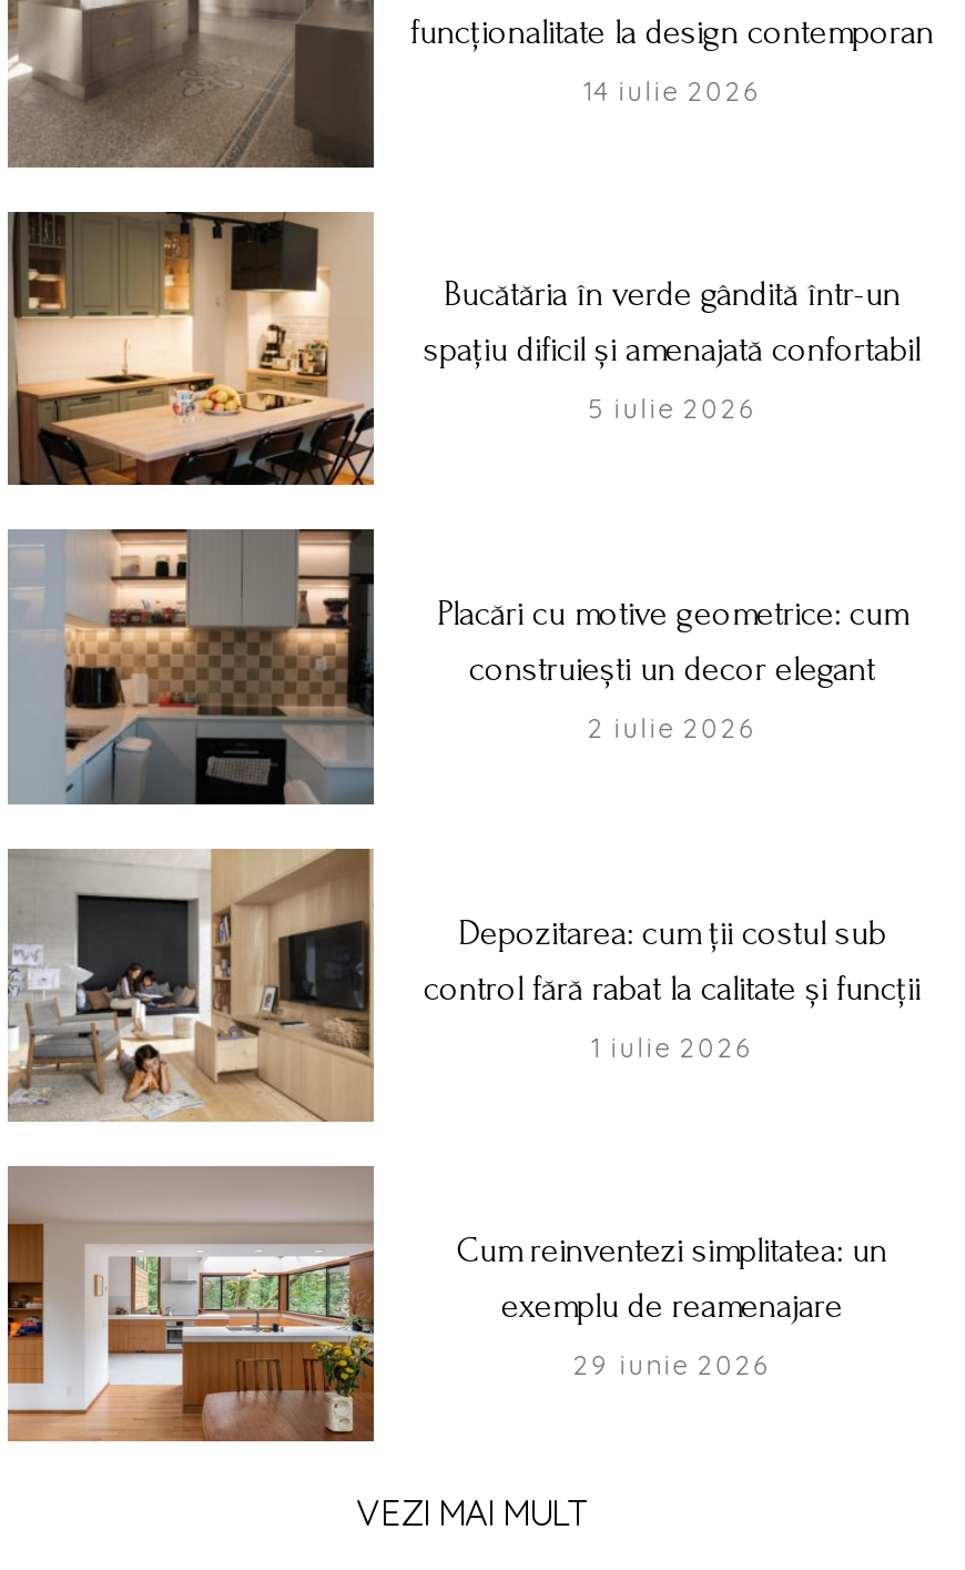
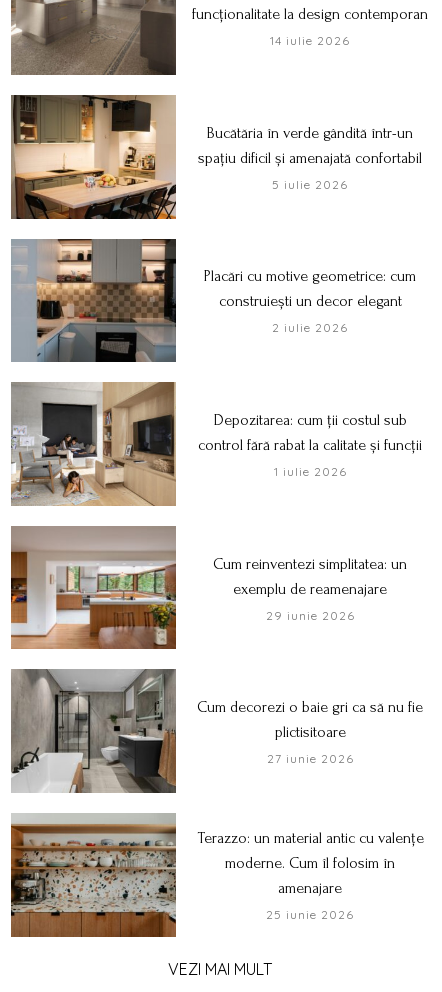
+ [image]
+ Terazzo: un material antic cu valențe
+ moderne. Cum îl folosim în
+ amenajare
+ 25 iunie 2026

+ [image]
+ Cum decorezi o baie gri ca să nu fie
+ plictisitoare
+ 27 iunie 2026
